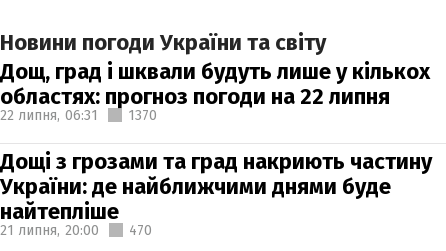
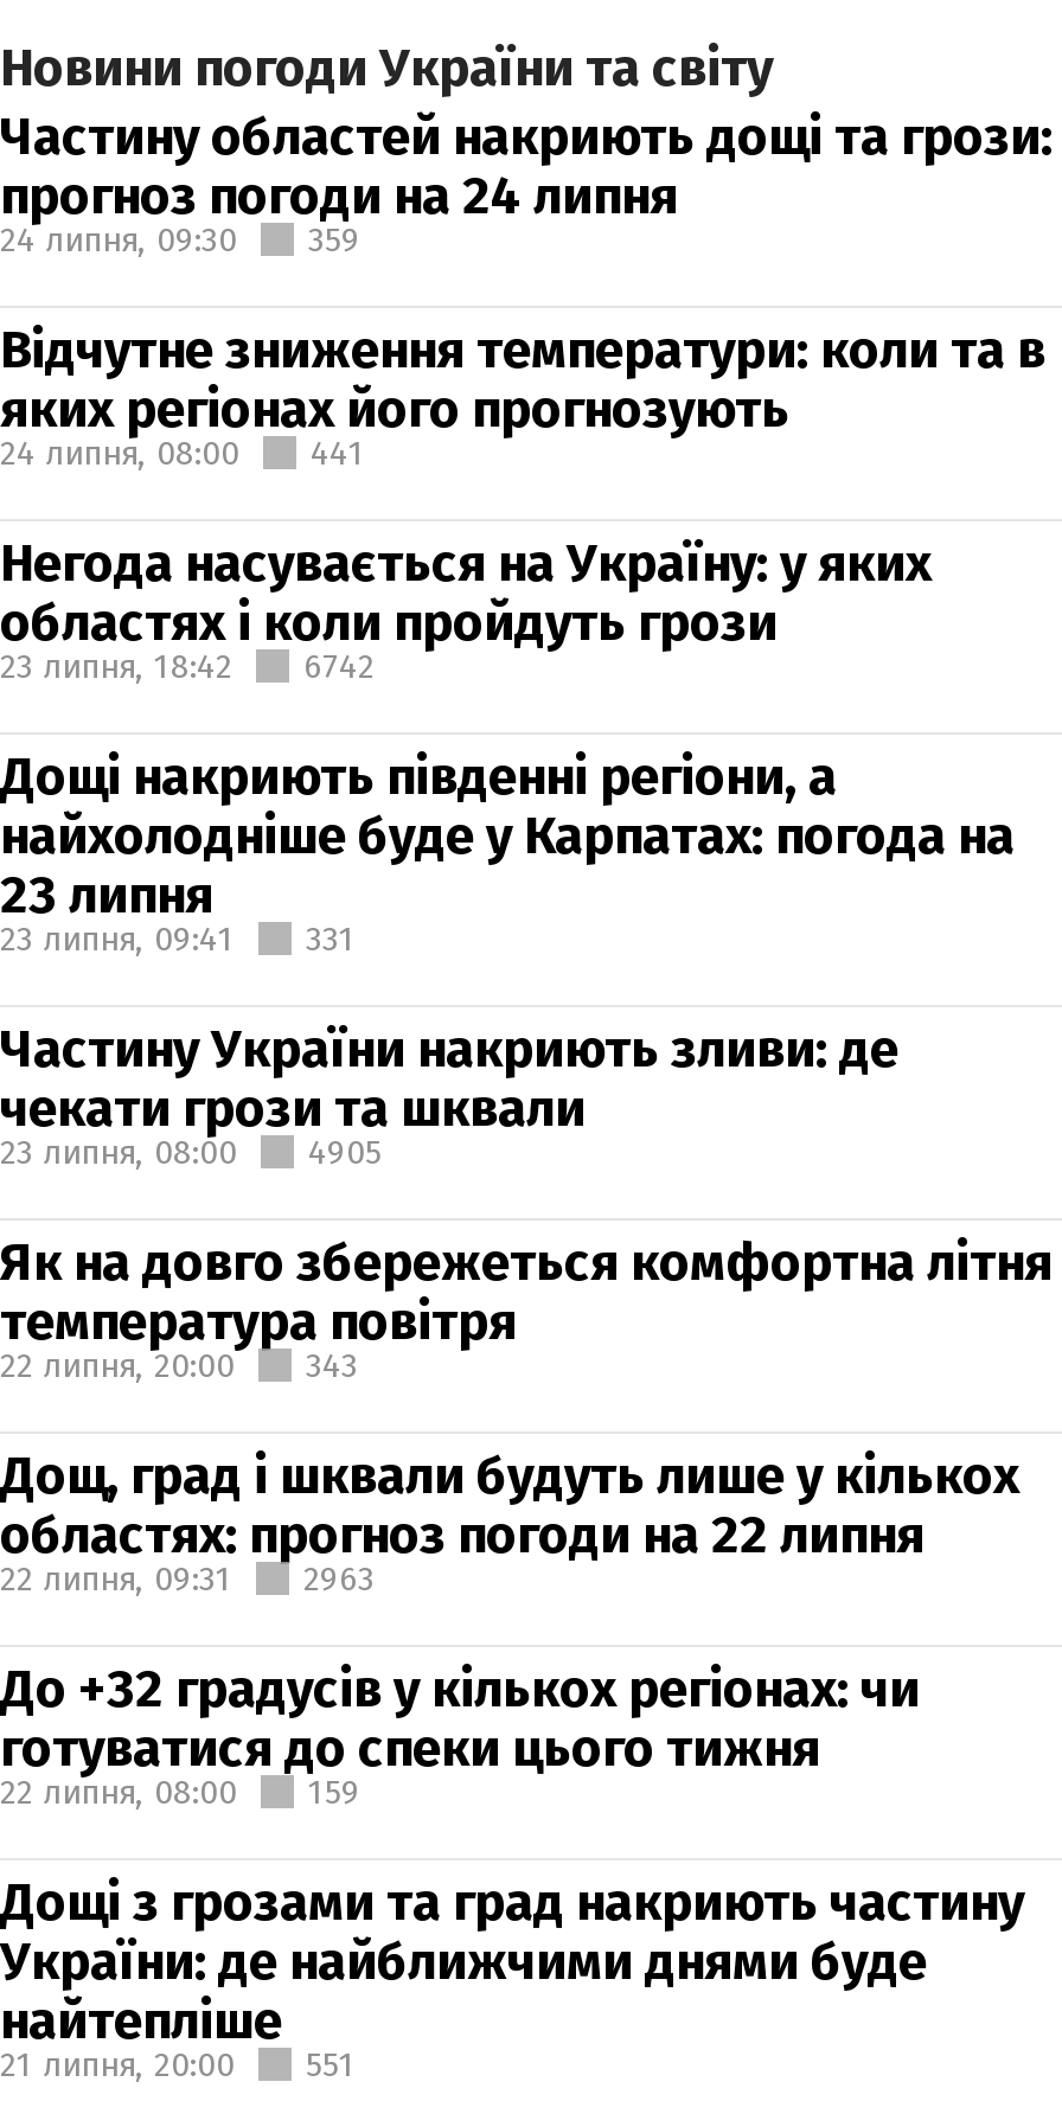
+ Частину областей накриють дощі та грози:
+ прогноз погоди на 24 липня
+ 24 липня, 09:30
+ 359
+ Відчутне зниження температури: коли та в
+ яких регіонах його прогнозують
+ 24 липня, 08:00
+ 441
+ Негода насувається на Україну: у яких
+ областях і коли пройдуть грози
+ 23 липня, 18:42
+ 6742
+ Дощі накриють південні регіони, а
+ найхолодніше буде у Карпатах: погода на
+ 23 липня
+ 23 липня, 09:41
+ 331
+ Частину України накриють зливи: де
+ чекати грози та шквали
+ 23 липня, 08:00
+ 4905
+ Як на довго збережеться комфортна літня
+ температура повітря
+ 22 липня, 20:00
+ 343

- 22 липня, 06:31
- 1370
+ 22 липня, 09:31
+ 2963
+ До +32 градусів у кількох регіонах: чи
+ готуватися до спеки цього тижня
+ 22 липня, 08:00
+ 159

- 21 липня, 20:00 470
+ 21 липня, 20:00 551
